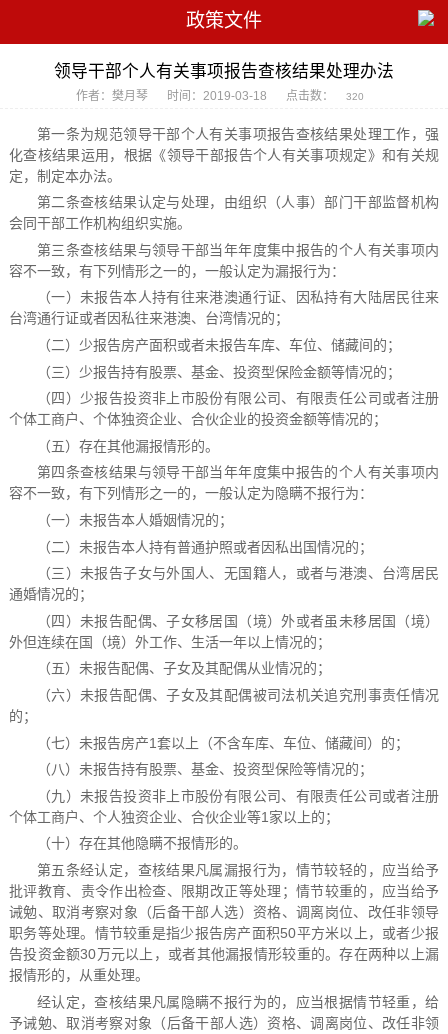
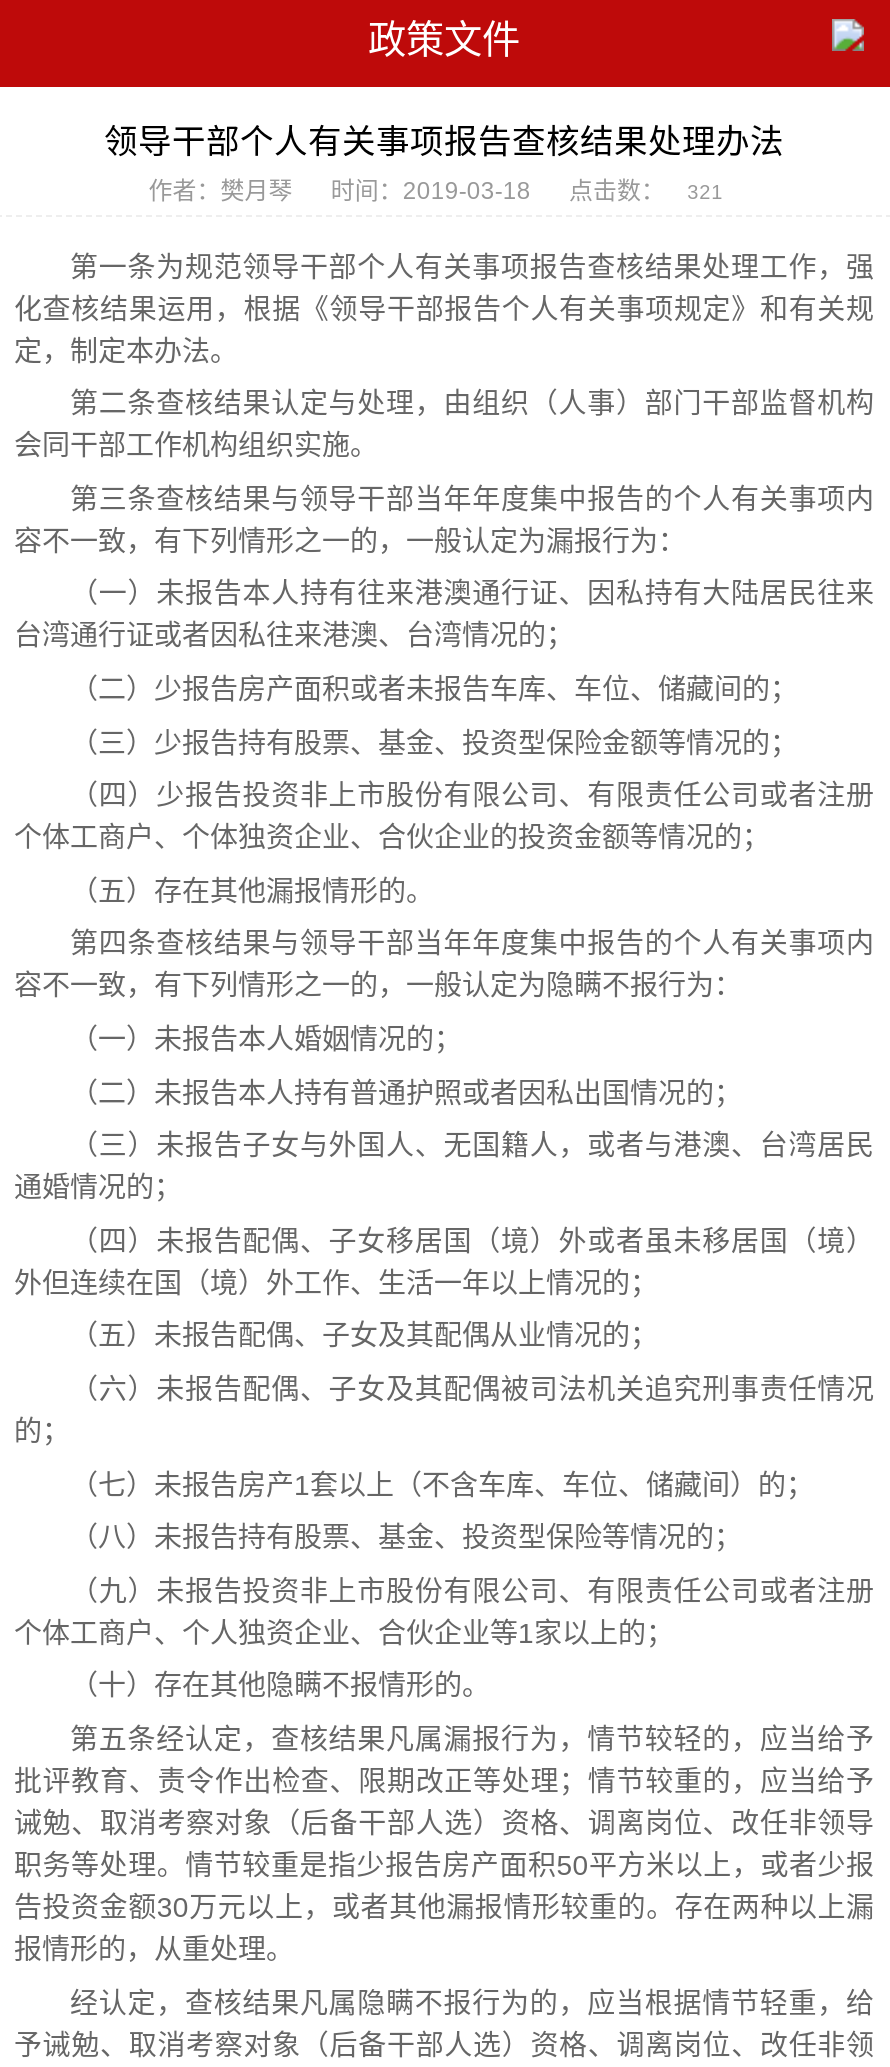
- 作者：樊月琴 时间：2019-03-18 点击数： 320
+ 作者：樊月琴 时间：2019-03-18 点击数： 321
